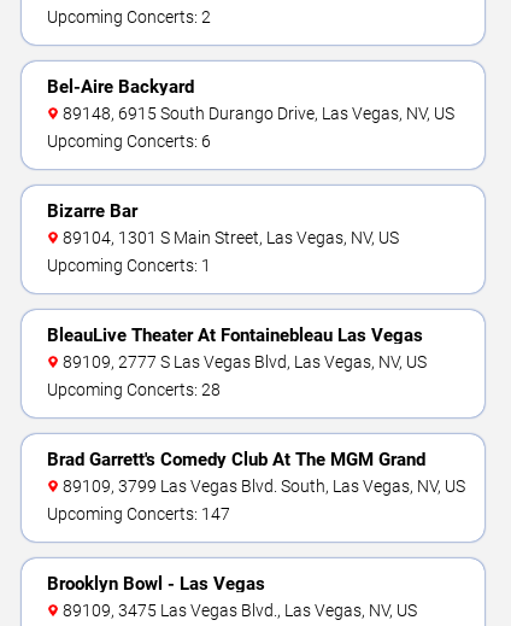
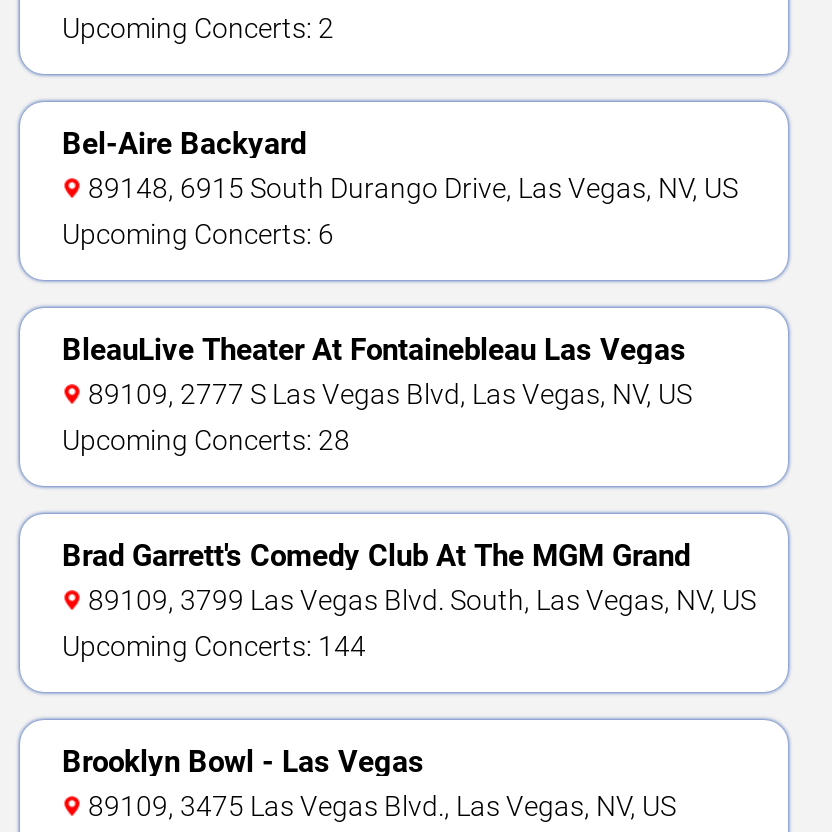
- Bizarre Bar
- 89104, 1301 S Main Street, Las Vegas, NV, US
- Upcoming Concerts: 1

- Upcoming Concerts: 147
+ Upcoming Concerts: 144
